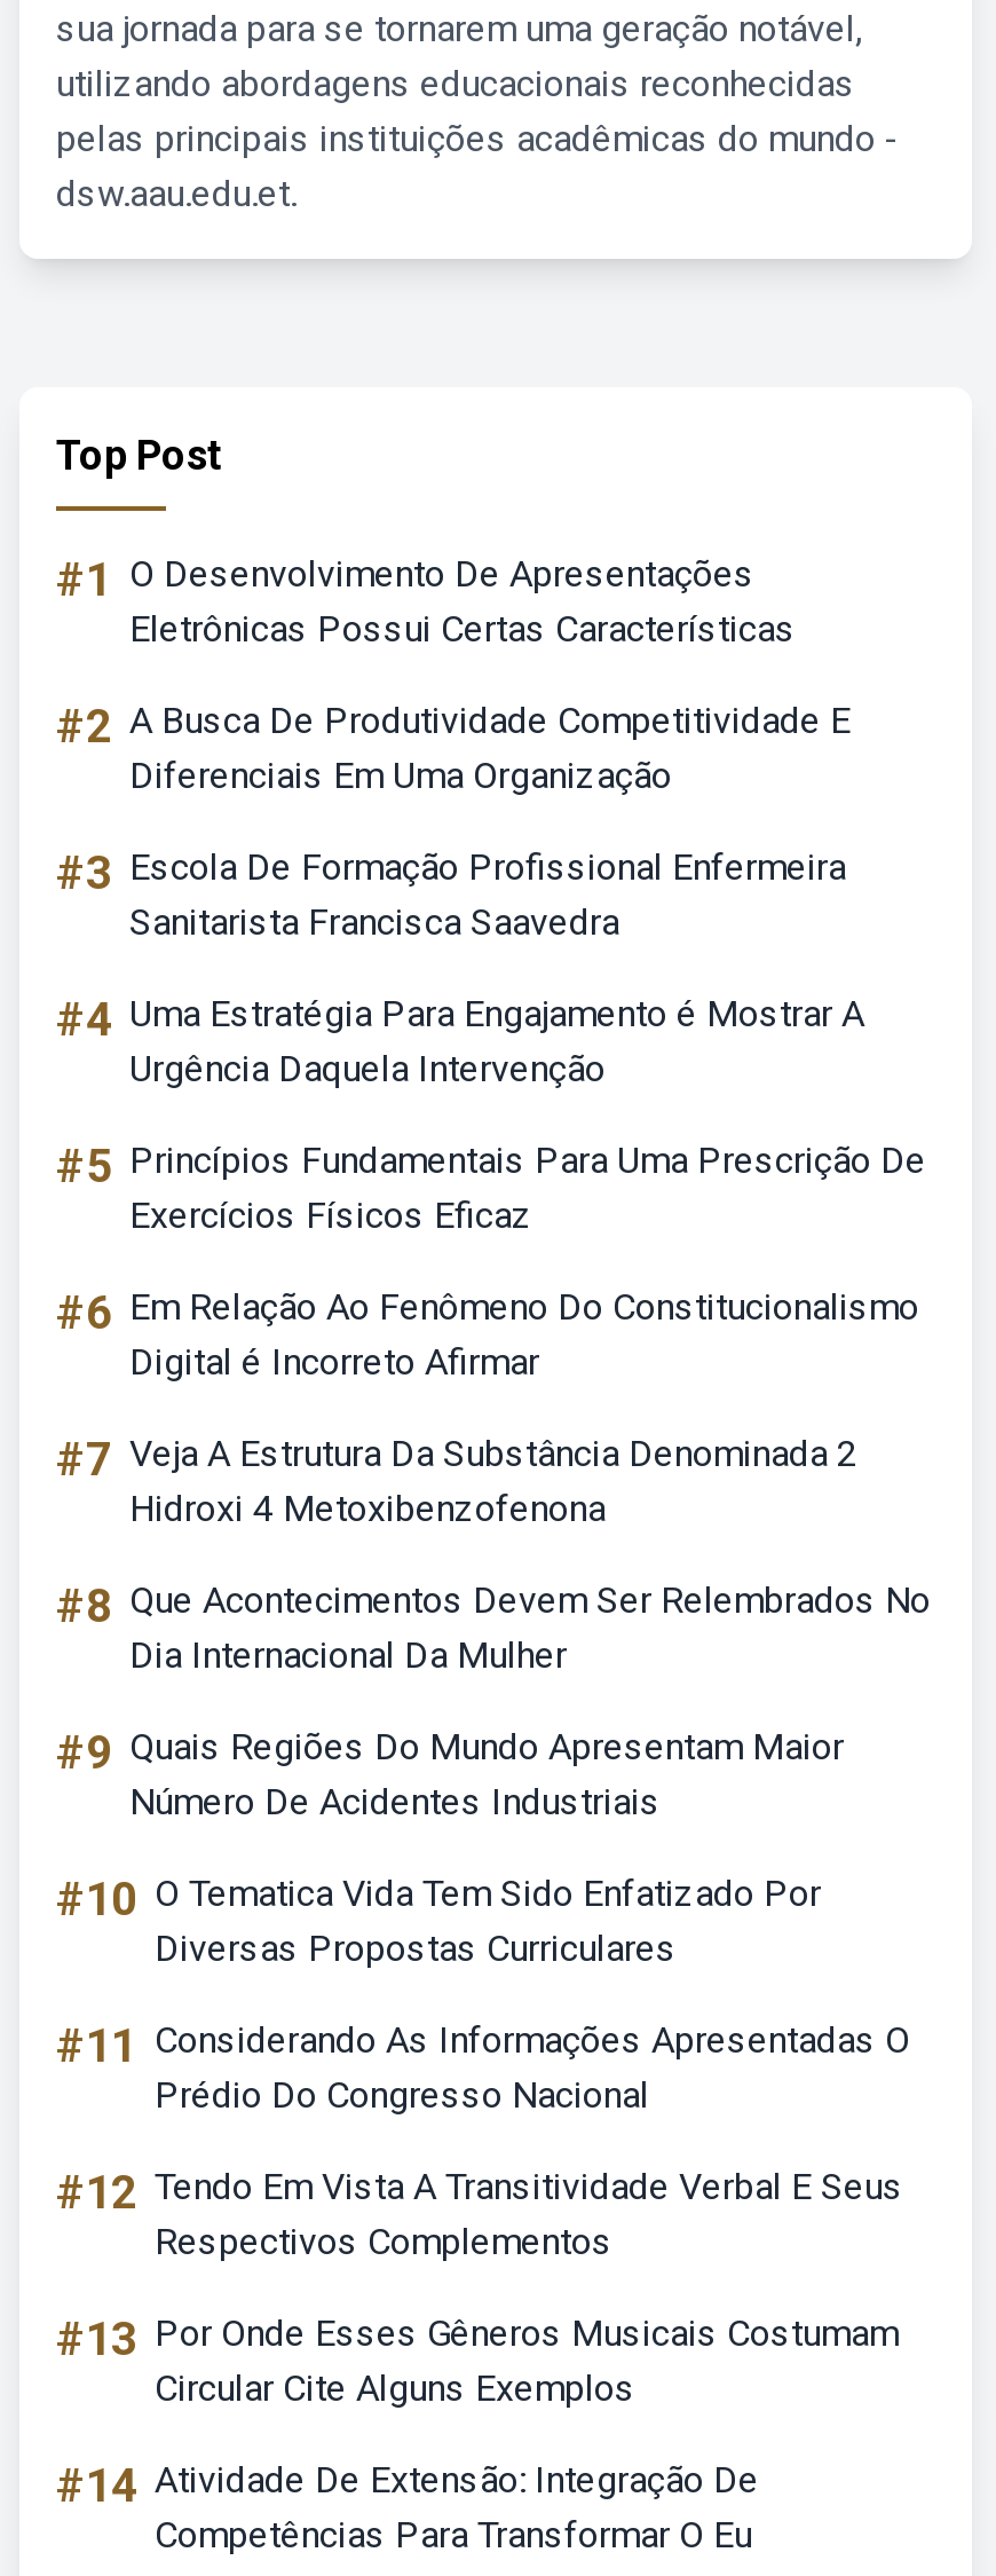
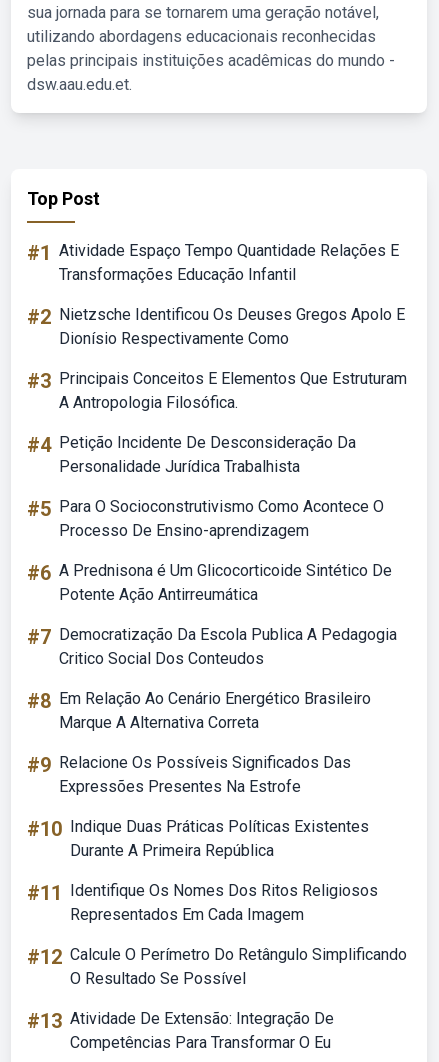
- #1 O Desenvolvimento De Apresentações
- Eletrônicas Possui Certas Características
- #2 A Busca De Produtividade Competitividade E
- Diferenciais Em Uma Organização
- #3 Escola De Formação Profissional Enfermeira
- Sanitarista Francisca Saavedra
- #4 Uma Estratégia Para Engajamento é Mostrar A
- Urgência Daquela Intervenção
- #5 Princípios Fundamentais Para Uma Prescrição De
- Exercícios Físicos Eficaz
- #6 Em Relação Ao Fenômeno Do Constitucionalismo
- Digital é Incorreto Afirmar
- #7 Veja A Estrutura Da Substância Denominada 2
- Hidroxi 4 Metoxibenzofenona
- #8 Que Acontecimentos Devem Ser Relembrados No
- Dia Internacional Da Mulher
- #9 Quais Regiões Do Mundo Apresentam Maior
- Número De Acidentes Industriais
- #10 O Tematica Vida Tem Sido Enfatizado Por
- Diversas Propostas Curriculares
- #11 Considerando As Informações Apresentadas O
- Prédio Do Congresso Nacional
- #12 Tendo Em Vista A Transitividade Verbal E Seus
- Respectivos Complementos
- #13 Por Onde Esses Gêneros Musicais Costumam
- Circular Cite Alguns Exemplos
- #14 Atividade De Extensão: Integração De
+ #1 Atividade Espaço Tempo Quantidade Relações E
+ Transformações Educação Infantil
+ #2 Nietzsche Identificou Os Deuses Gregos Apolo E
+ Dionísio Respectivamente Como
+ #3 Principais Conceitos E Elementos Que Estruturam
+ A Antropologia Filosófica.
+ #4 Petição Incidente De Desconsideração Da
+ Personalidade Jurídica Trabalhista
+ #5 Para O Socioconstrutivismo Como Acontece O
+ Processo De Ensino-aprendizagem
+ #6 A Prednisona é Um Glicocorticoide Sintético De
+ Potente Ação Antirreumática
+ #7 Democratização Da Escola Publica A Pedagogia
+ Critico Social Dos Conteudos
+ #8 Em Relação Ao Cenário Energético Brasileiro
+ Marque A Alternativa Correta
+ #9 Relacione Os Possíveis Significados Das
+ Expressões Presentes Na Estrofe
+ #10 Indique Duas Práticas Políticas Existentes
+ Durante A Primeira República
+ #11 Identifique Os Nomes Dos Ritos Religiosos
+ Representados Em Cada Imagem
+ #12 Calcule O Perímetro Do Retângulo Simplificando
+ O Resultado Se Possível
+ #13 Atividade De Extensão: Integração De
